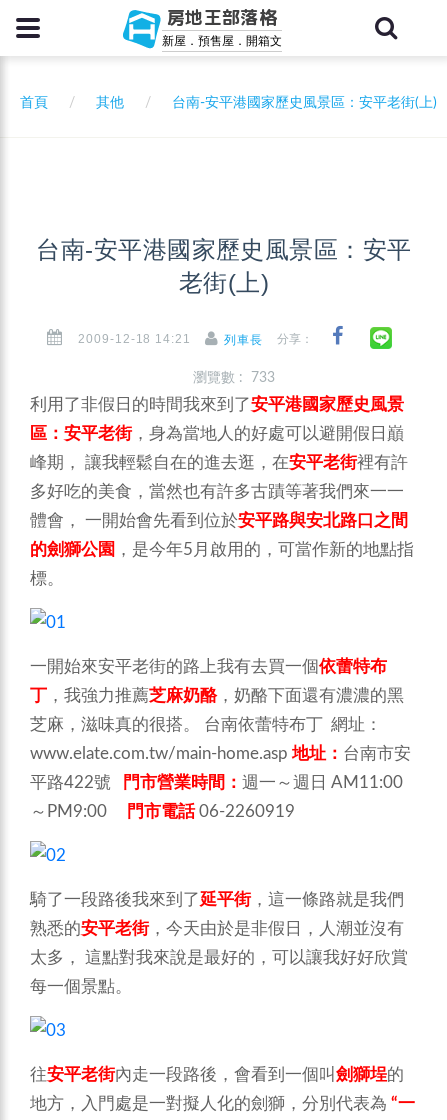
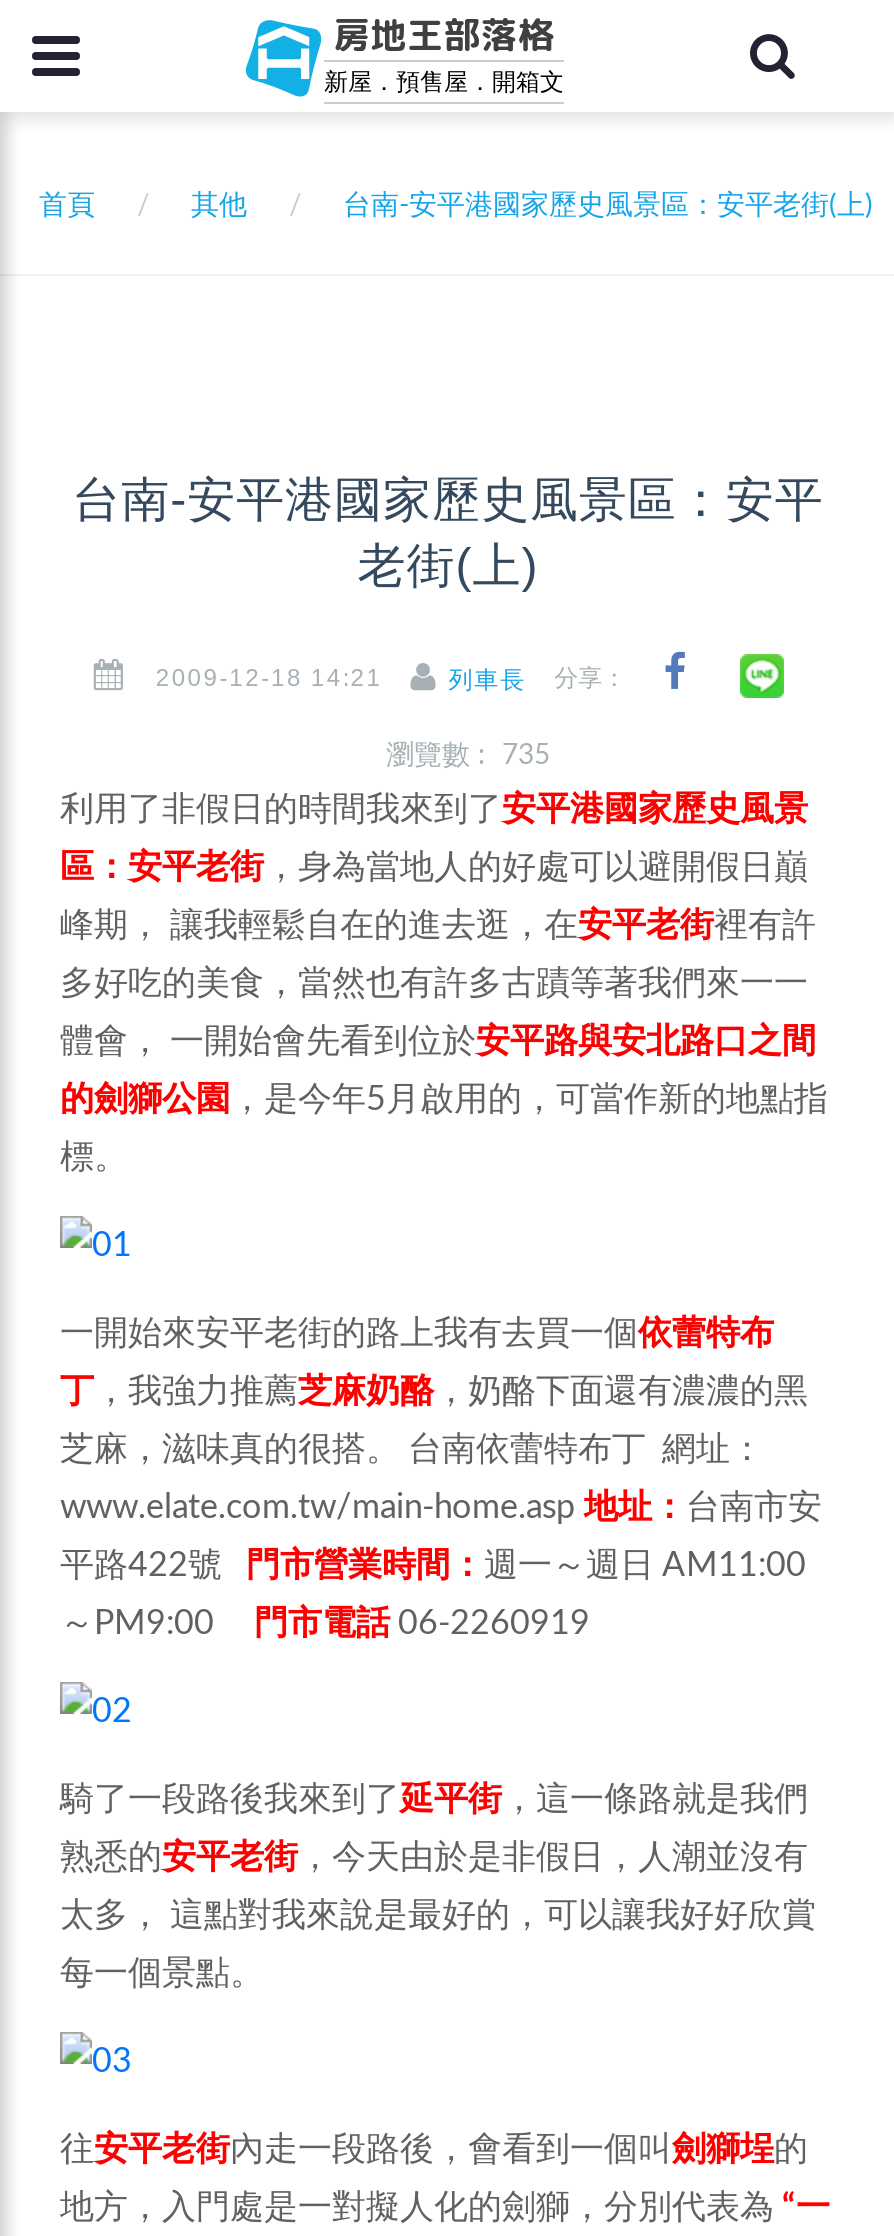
- 瀏覽數 : 733
+ 瀏覽數 : 735
